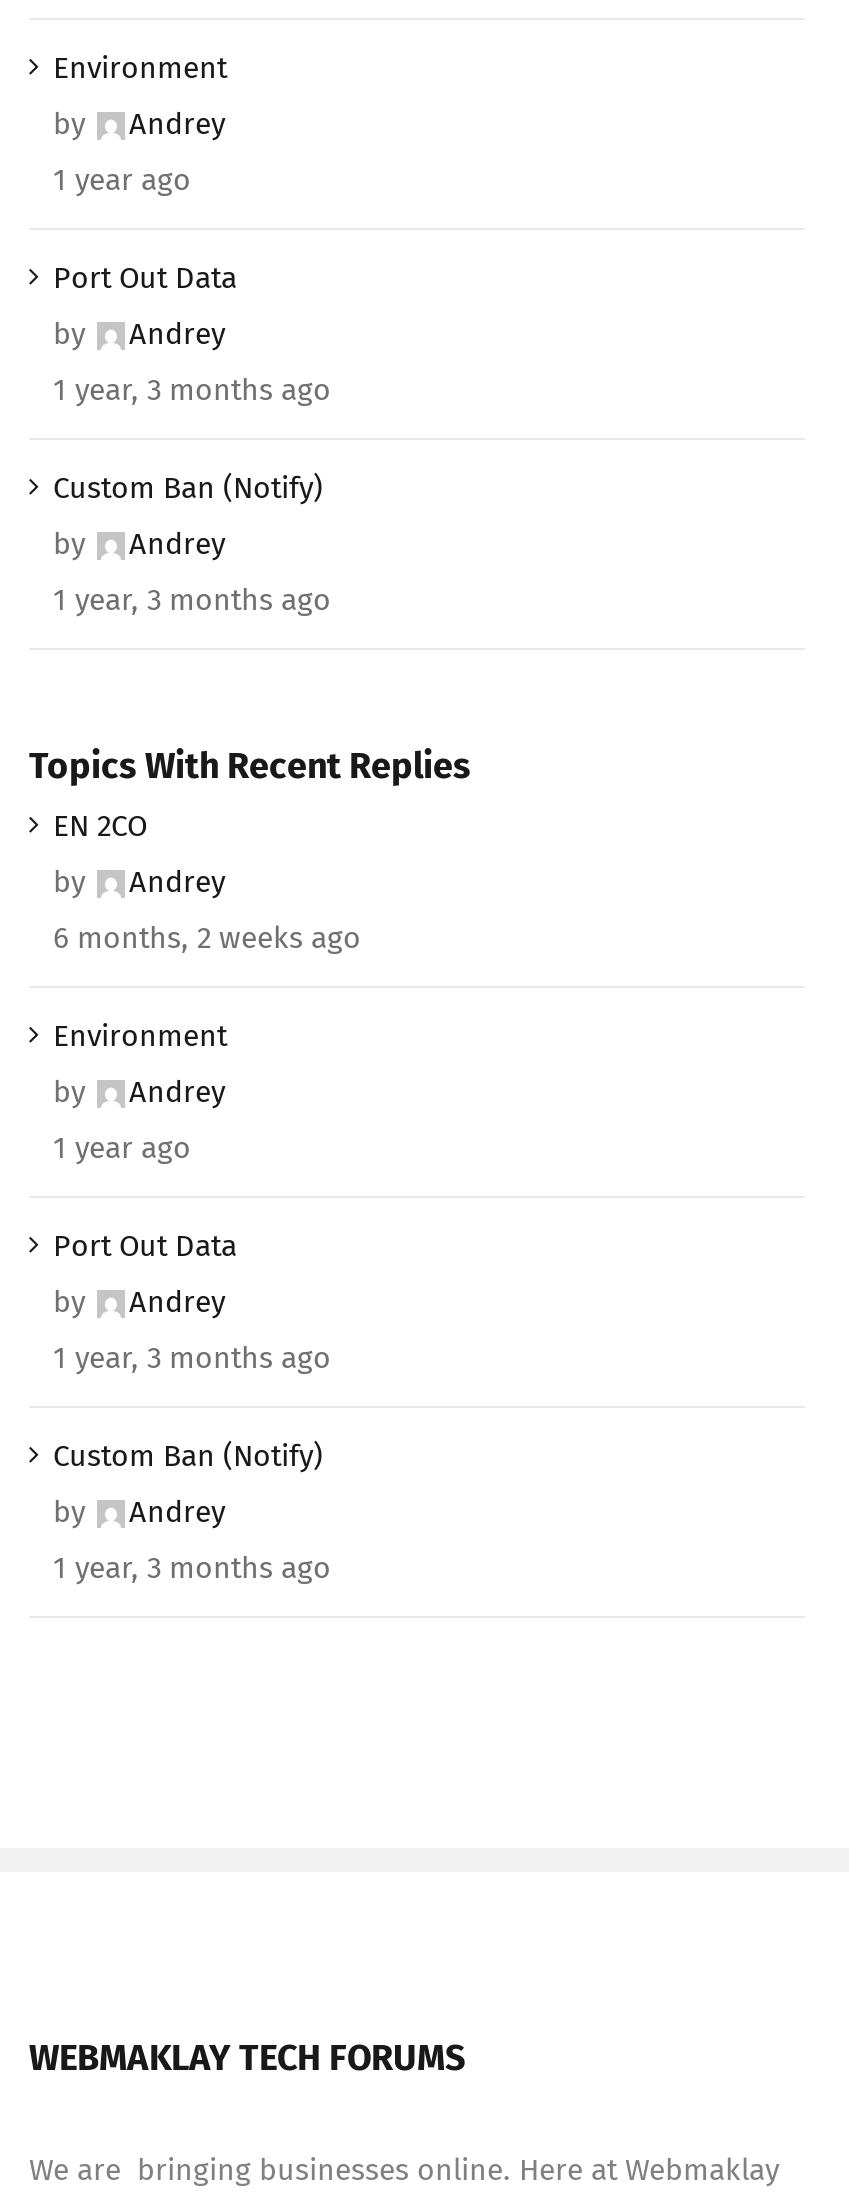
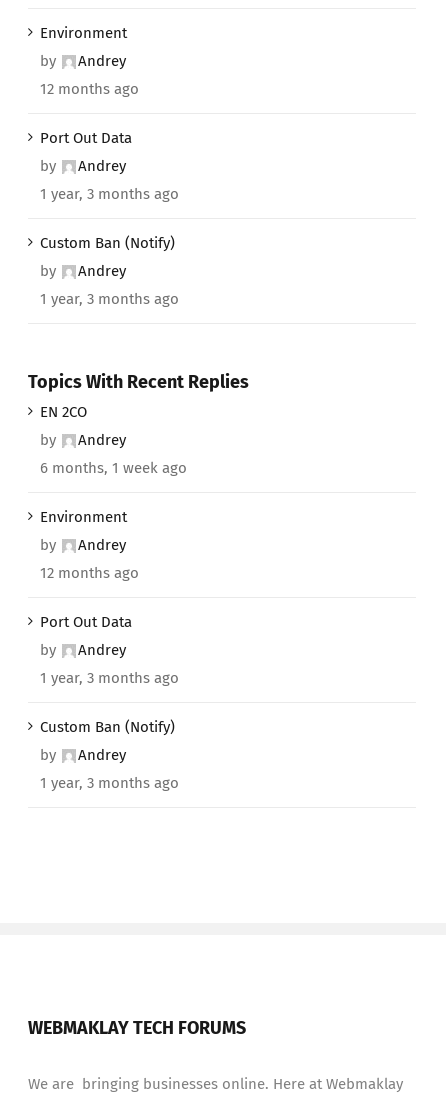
- 1 year ago
+ 12 months ago

- 6 months, 2 weeks ago
+ 6 months, 1 week ago

- 1 year ago
+ 12 months ago
